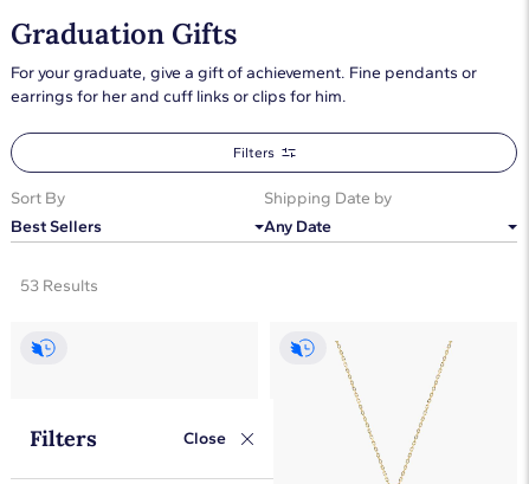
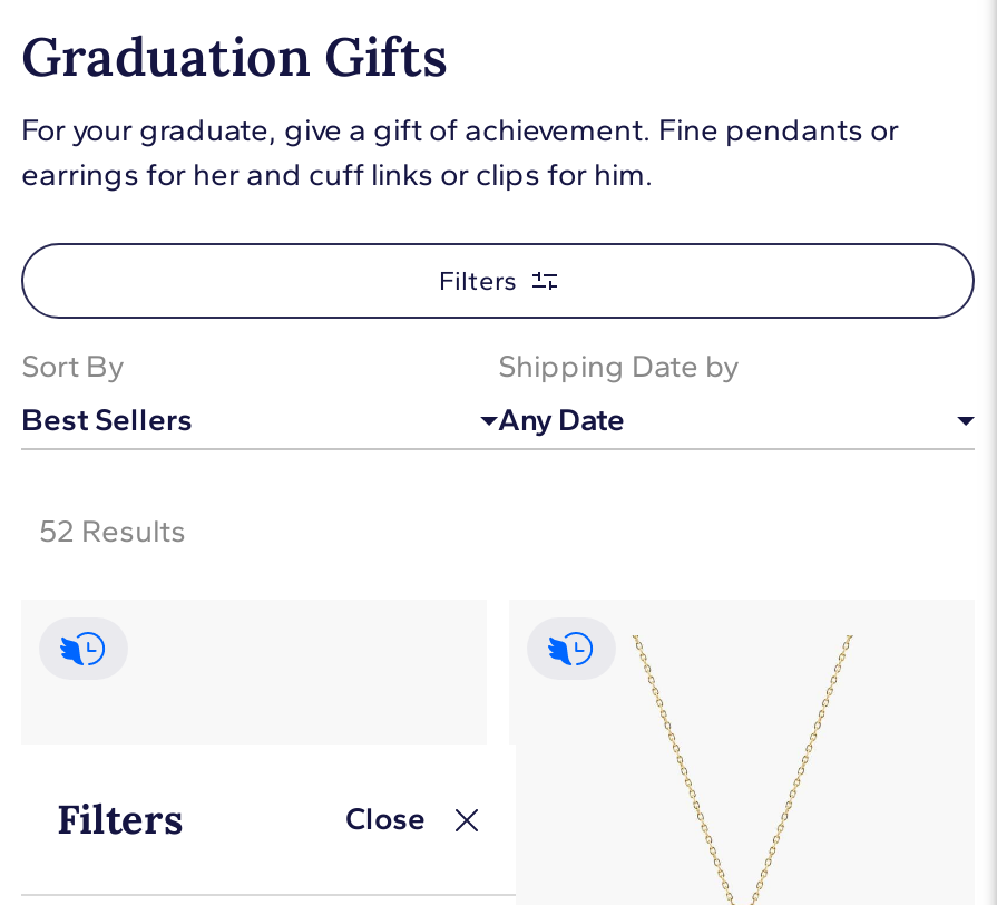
- 53 Results
+ 52 Results
